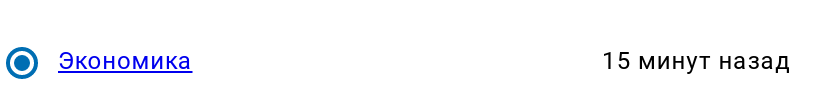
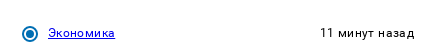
- 15 минут назад
+ 11 минут назад
